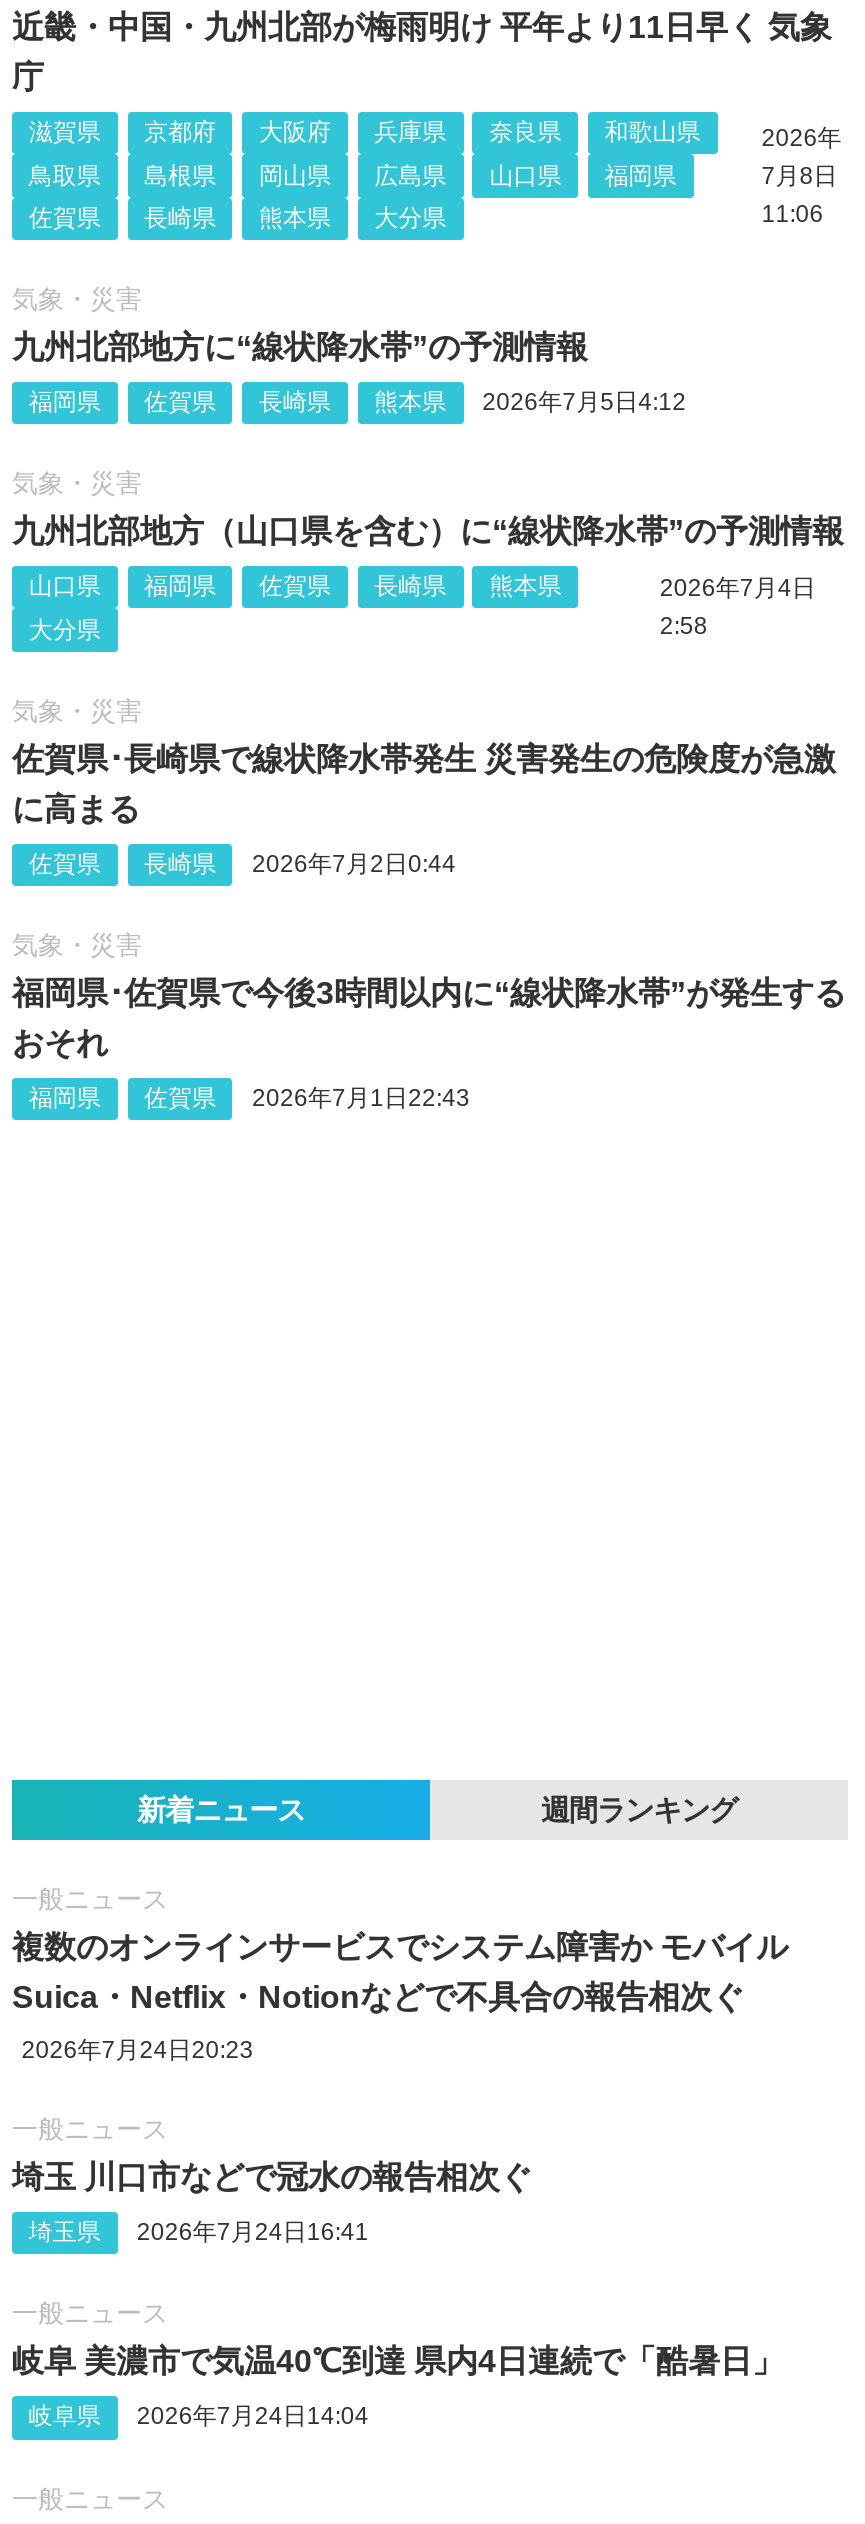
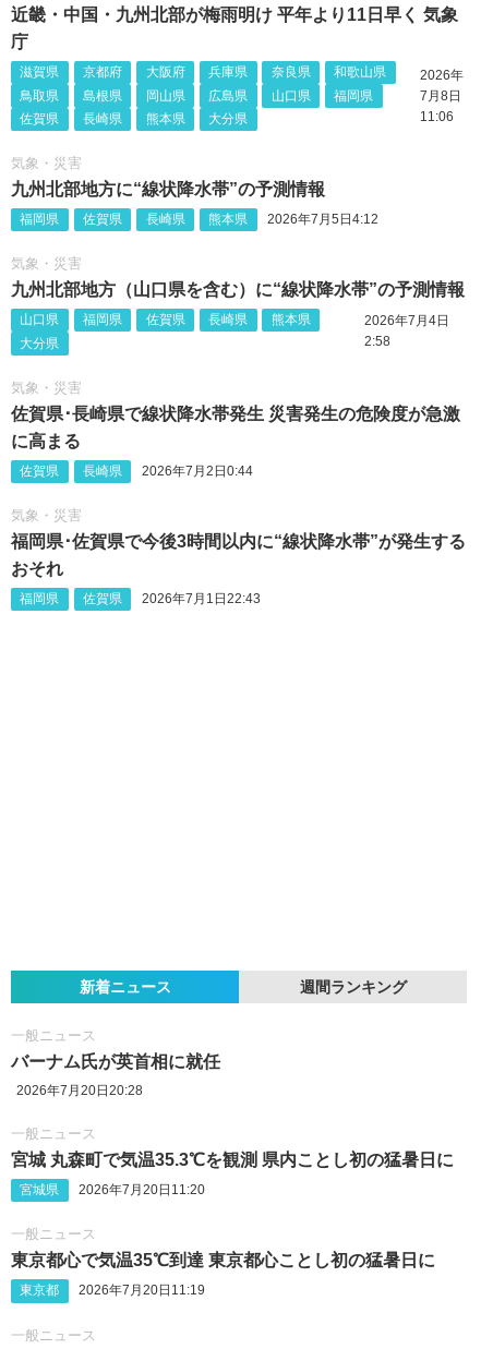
- 複数のオンラインサービスでシステム障害か モバイル
- Suica・Netflix・Notionなどで不具合の報告相次ぐ
- 2026年7月24日20:23
+ バーナム氏が英首相に就任
+ 2026年7月20日20:28

- 埼玉 川口市などで冠水の報告相次ぐ
+ 宮城 丸森町で気温35.3℃を観測 県内ことし初の猛暑日に

- 埼玉県
- 2026年7月24日16:41
+ 宮城県
+ 2026年7月20日11:20

- 岐阜 美濃市で気温40℃到達 県内4日連続で「酷暑日」
+ 東京都心で気温35℃到達 東京都心ことし初の猛暑日に

- 岐阜県
- 2026年7月24日14:04
+ 東京都
+ 2026年7月20日11:19
